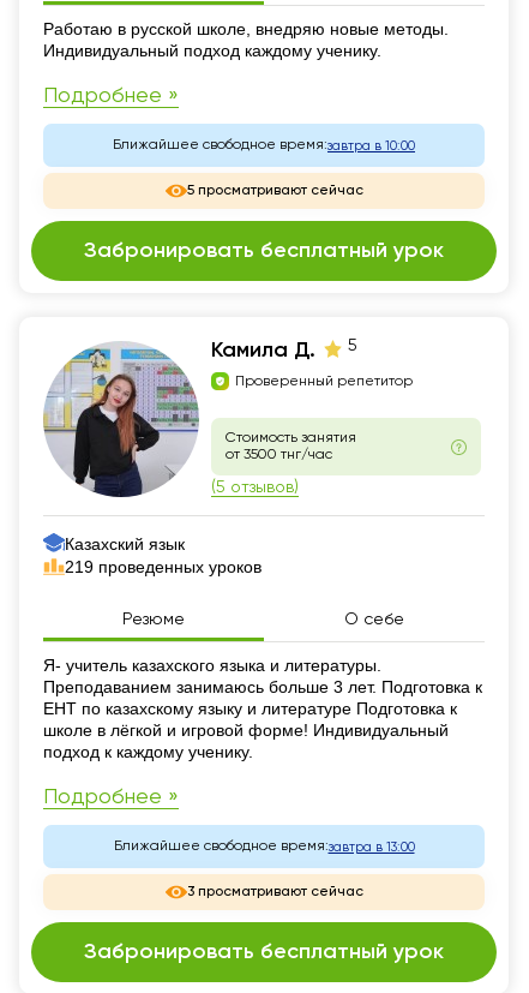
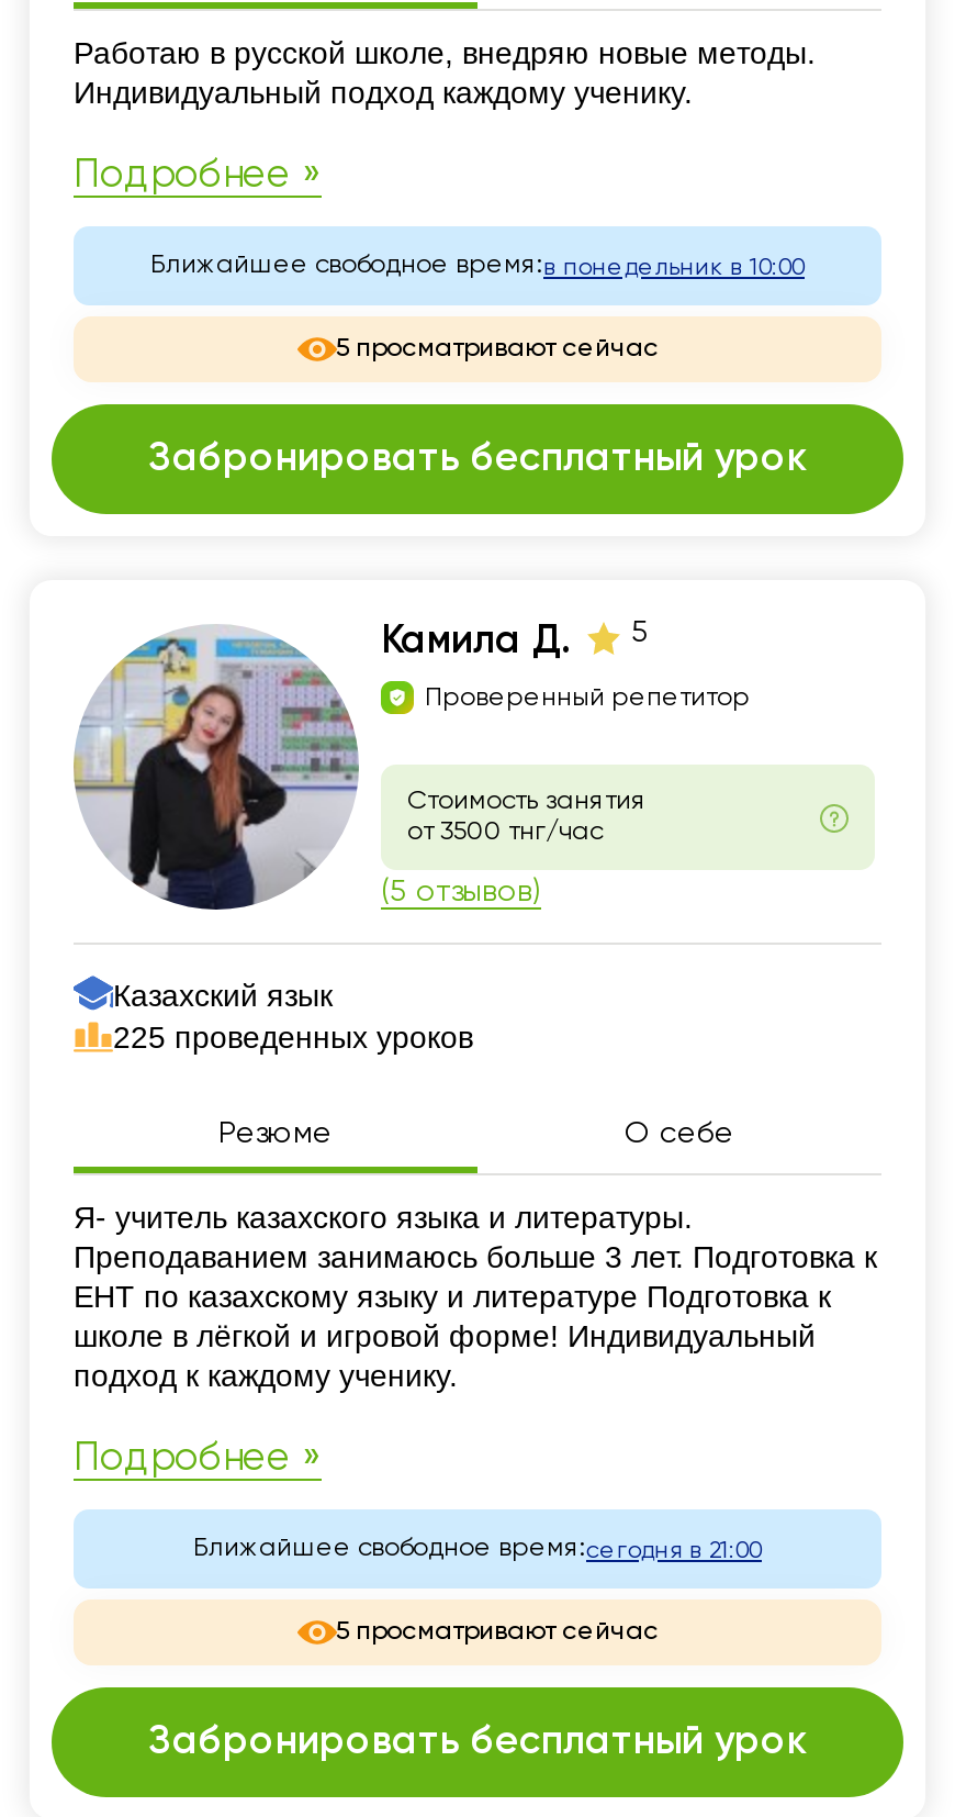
- Ближайшее свободное время: завтра в 10:00
+ Ближайшее свободное время: в понедельник в 10:00

- 219 проведенных уроков
+ 225 проведенных уроков

- Ближайшее свободное время: завтра в 13:00
+ Ближайшее свободное время: сегодня в 21:00

- 3 просматривают сейчас
+ 5 просматривают сейчас
